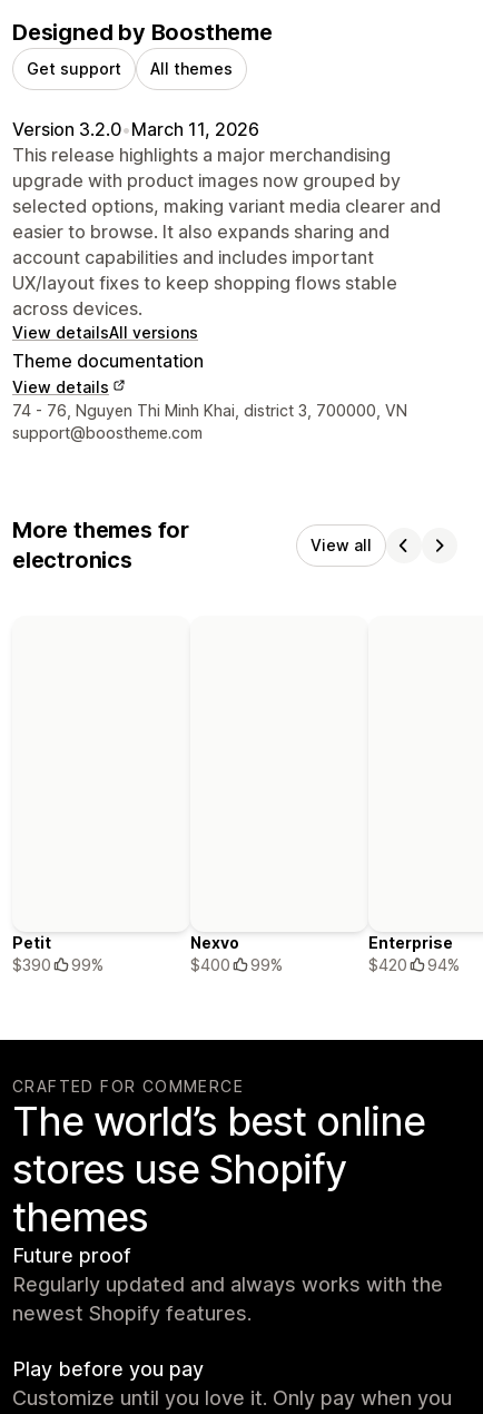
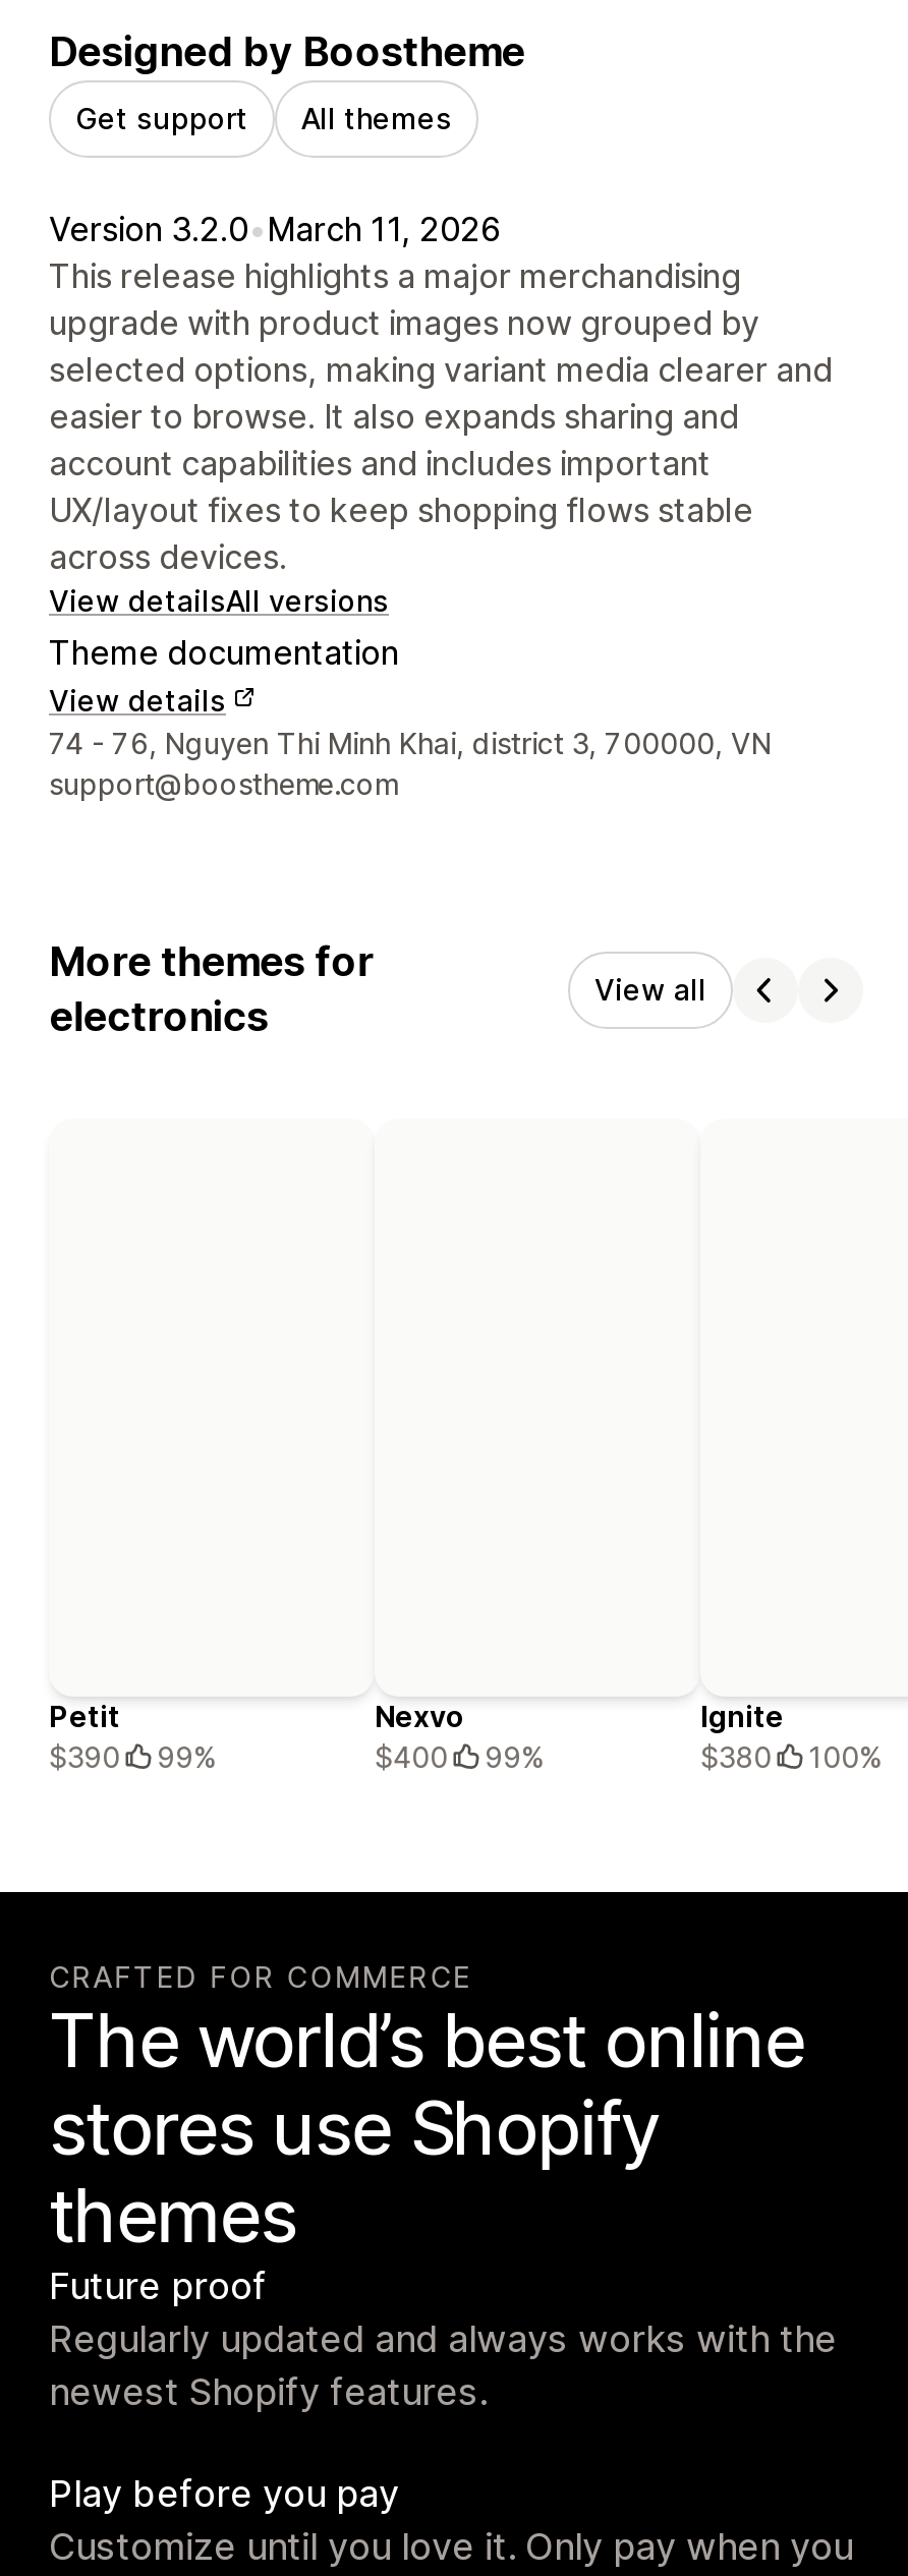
- Enterprise
- $420
- 94%
+ Ignite
+ $380
+ 100%
